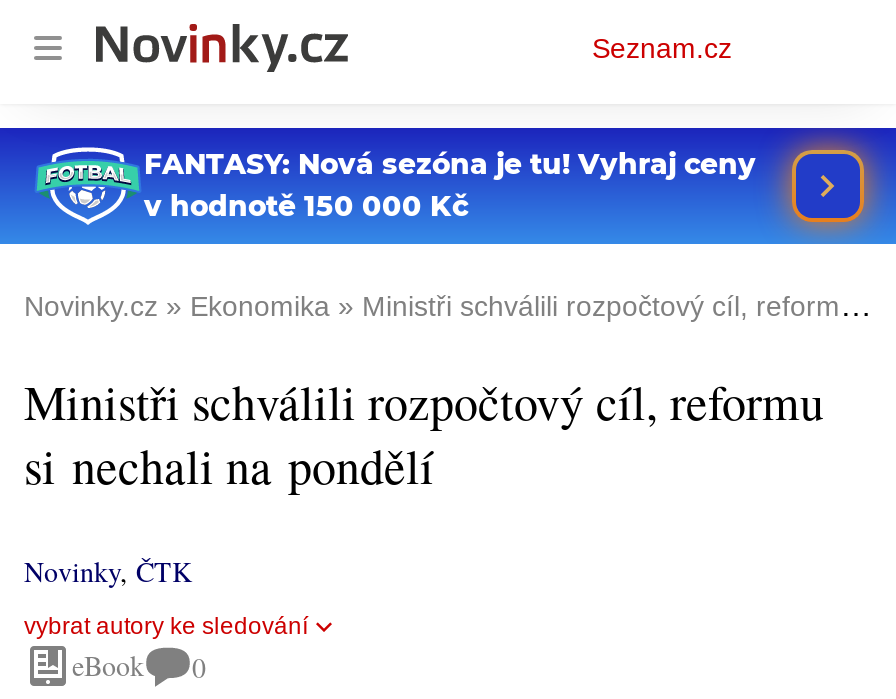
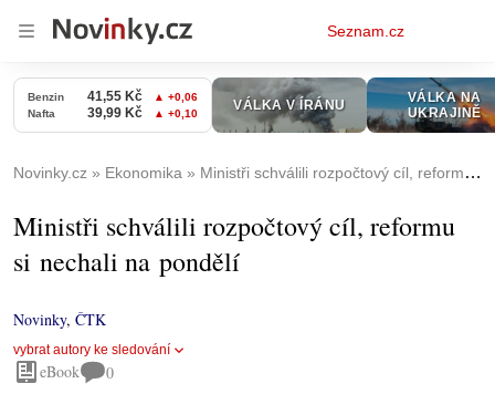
- [image]
+ [image]
